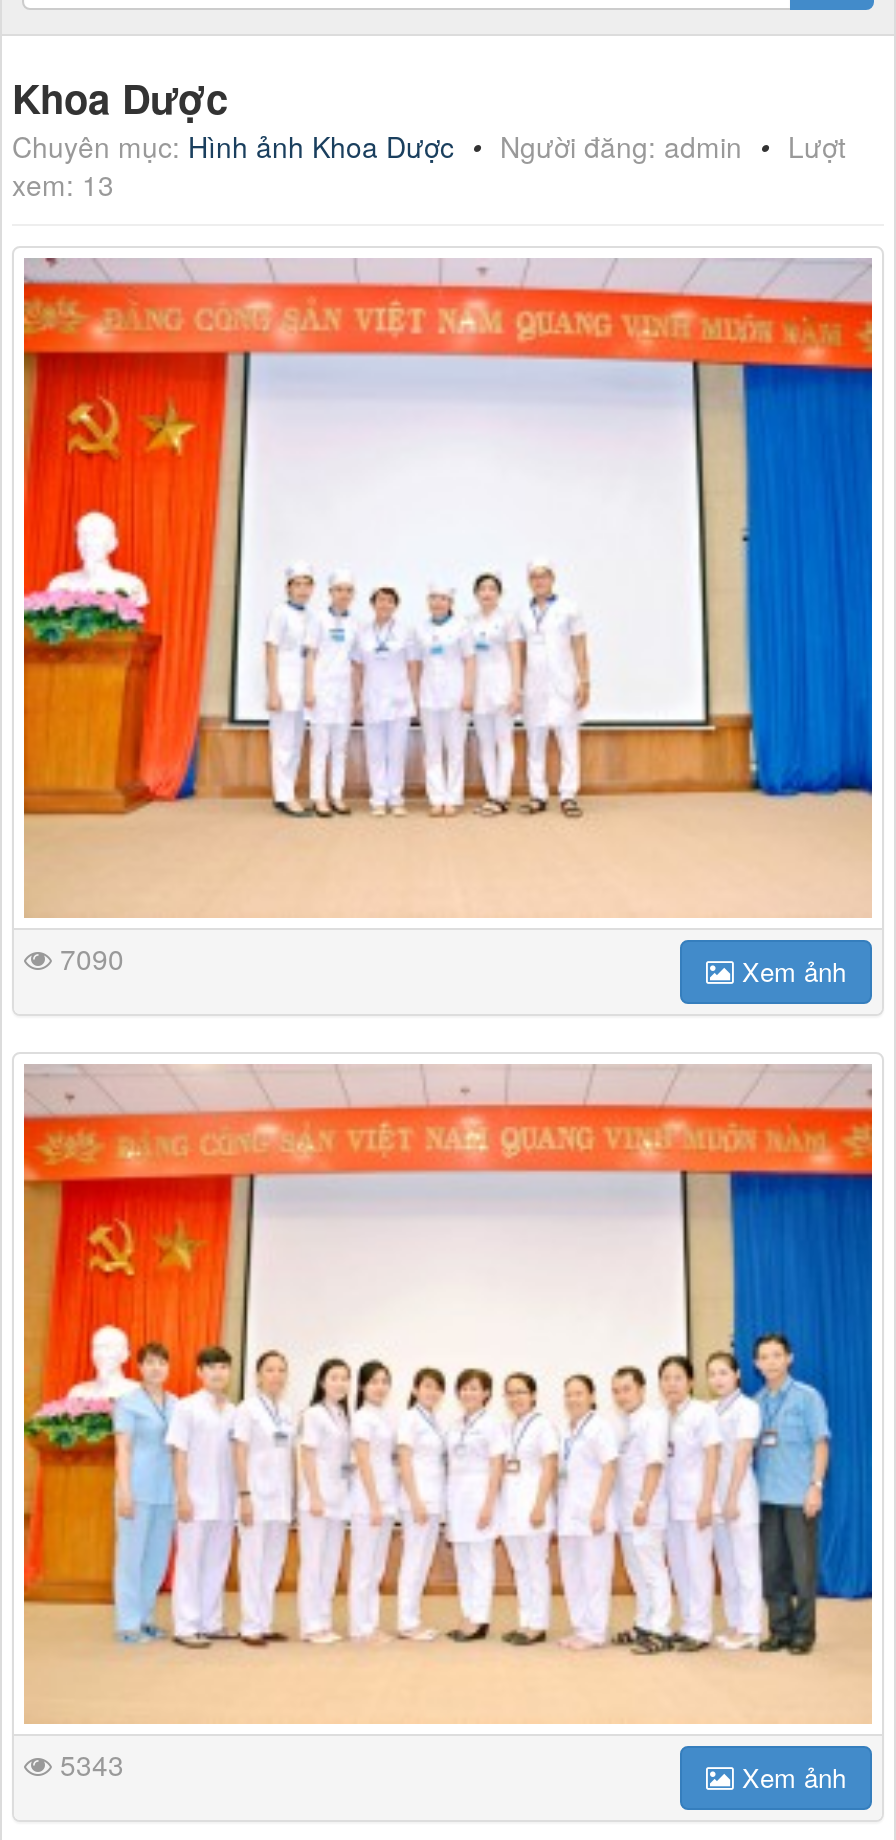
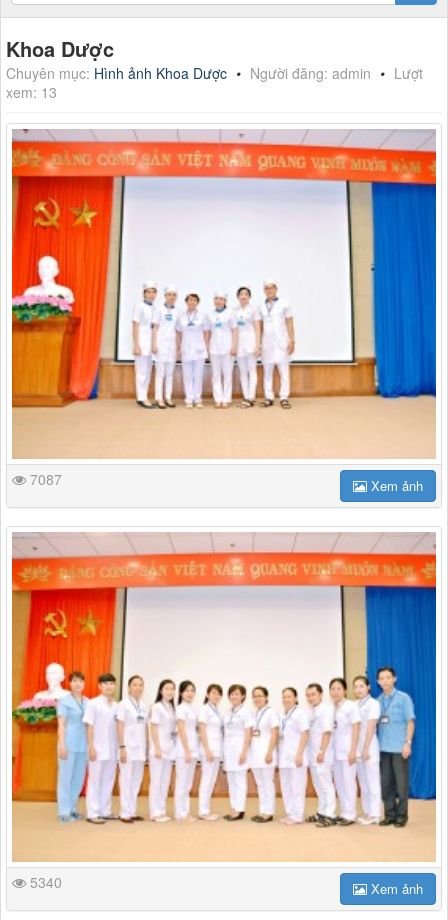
- 7090
+ 7087

- 5343
+ 5340
